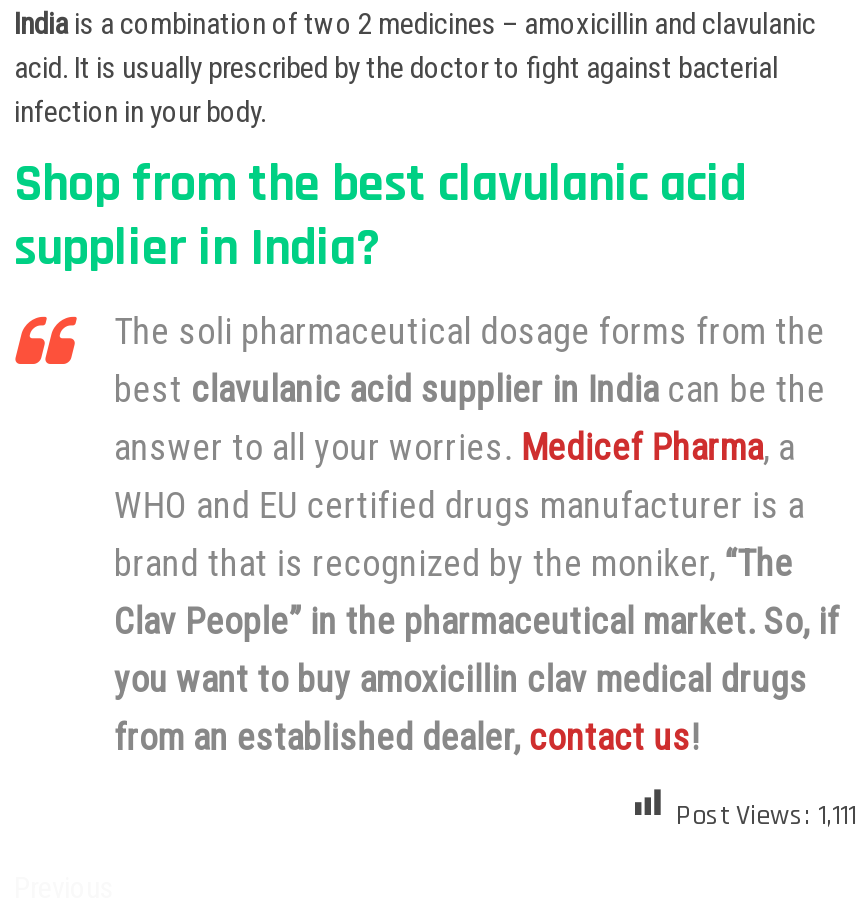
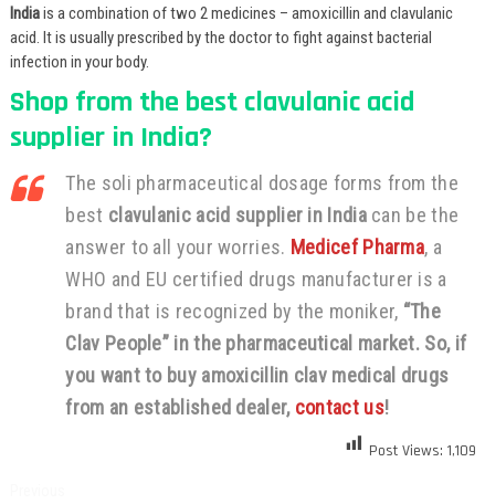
- Post Views: 1,111
+ Post Views: 1,109
